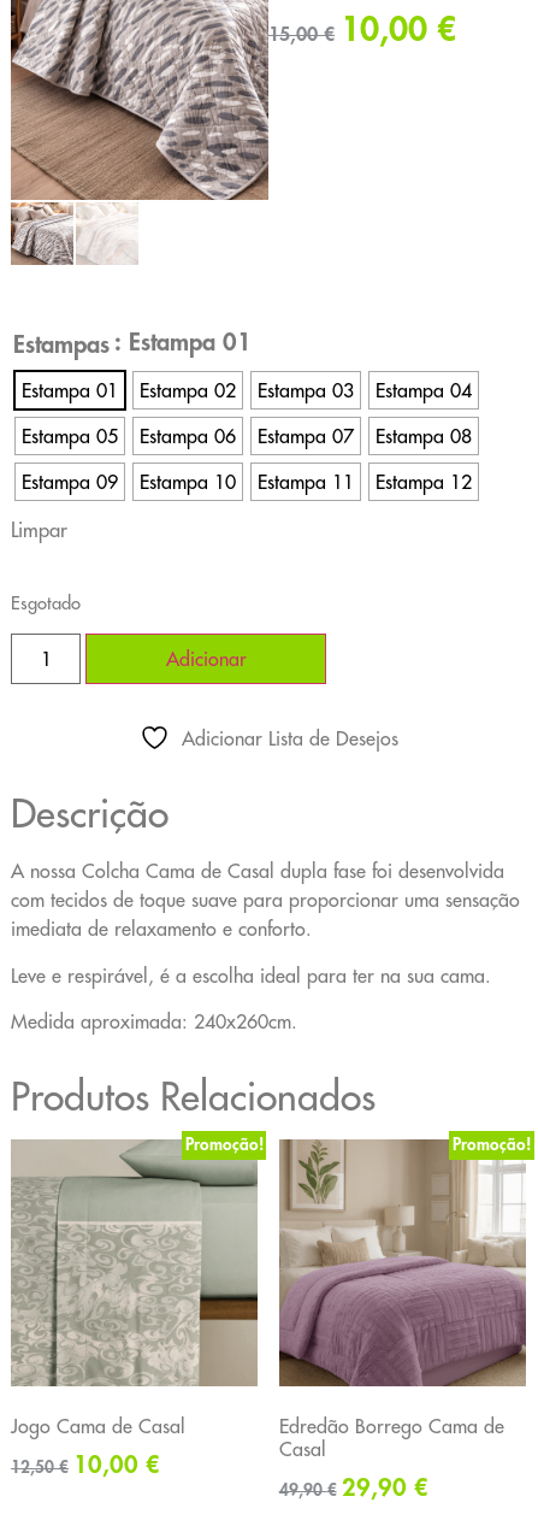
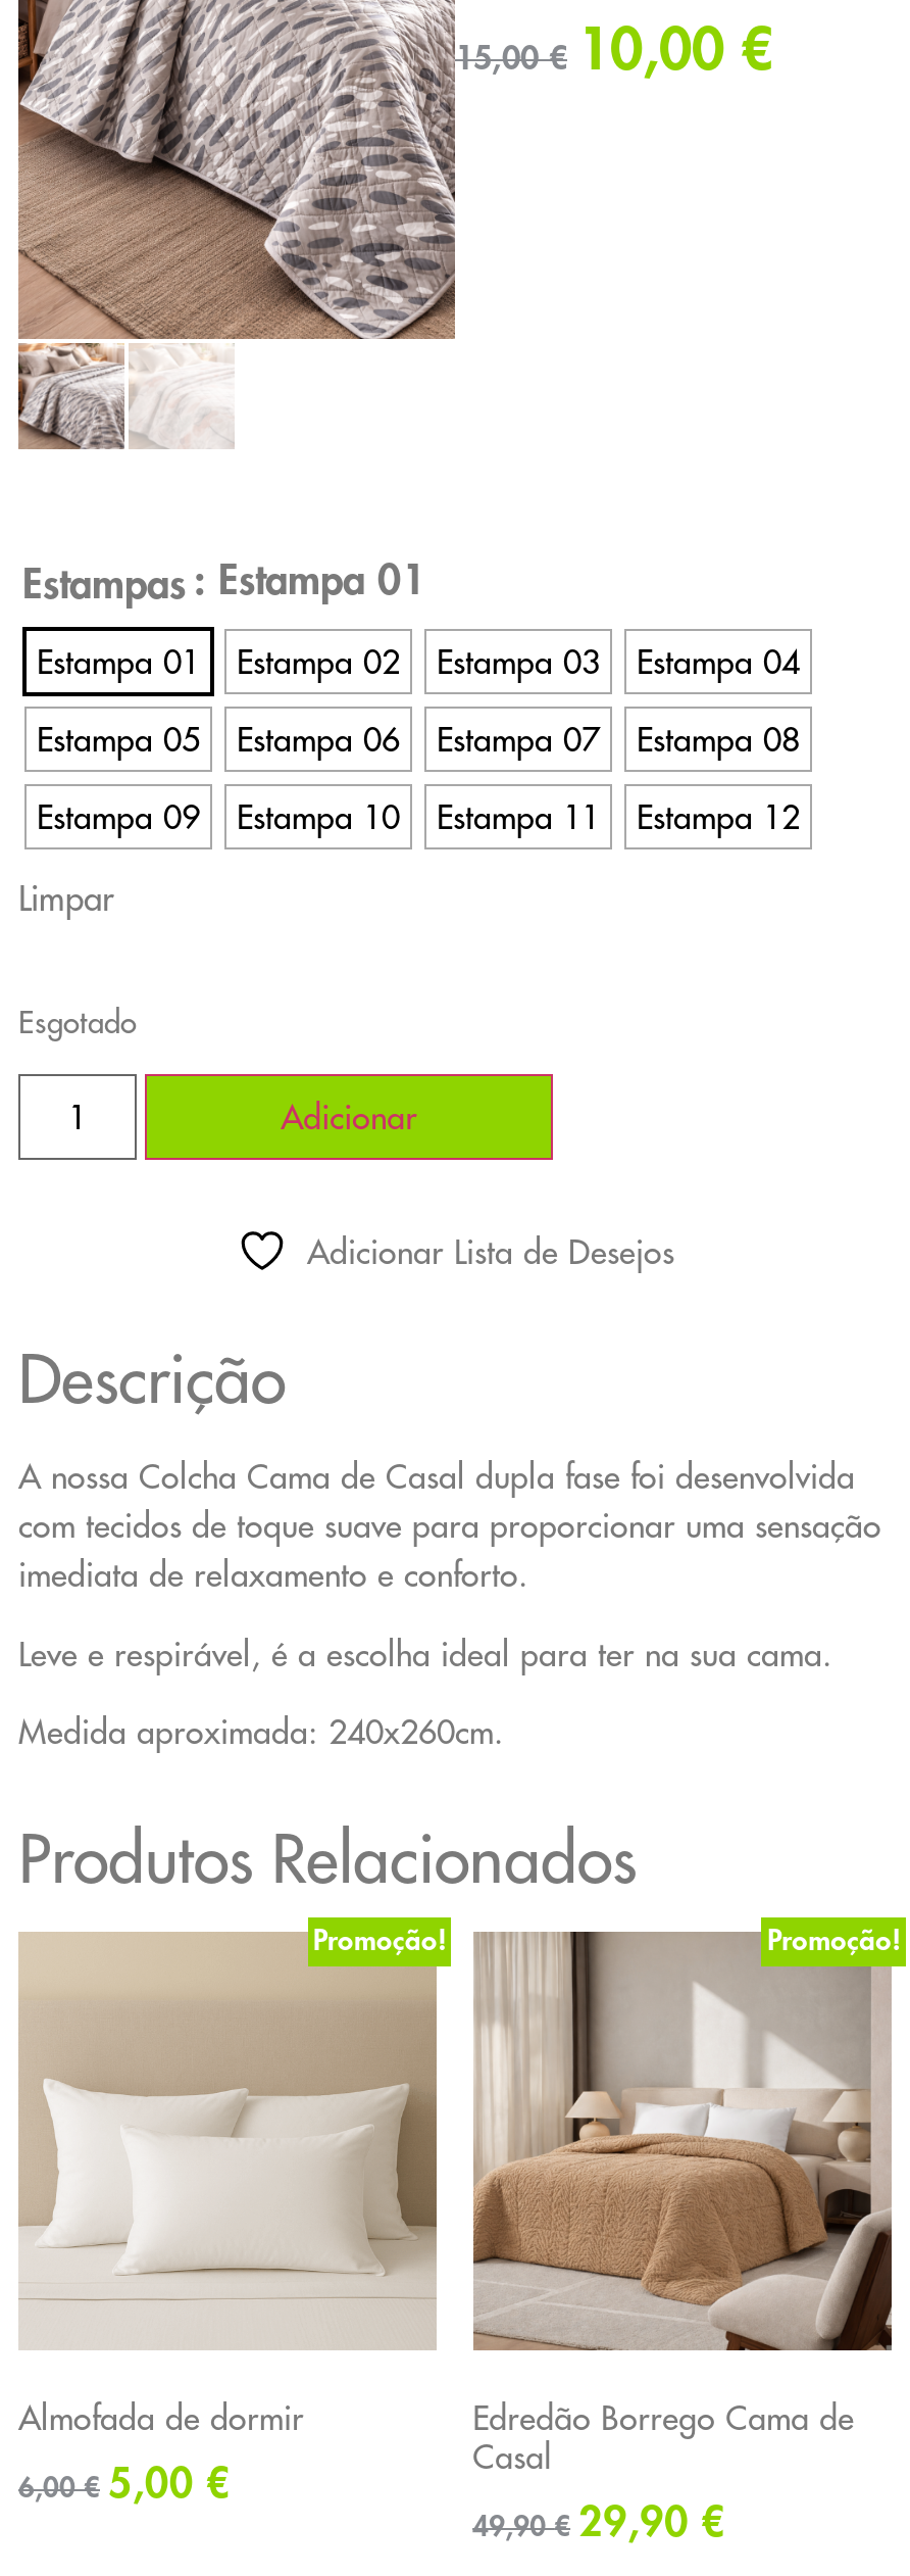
- [image]
- Jogo Cama de Casal
+ [image]
+ Almofada de dormir

- [image]
+ [image]

- 12,50€ 10,00 €
+ 6,00€ 5,00 €
